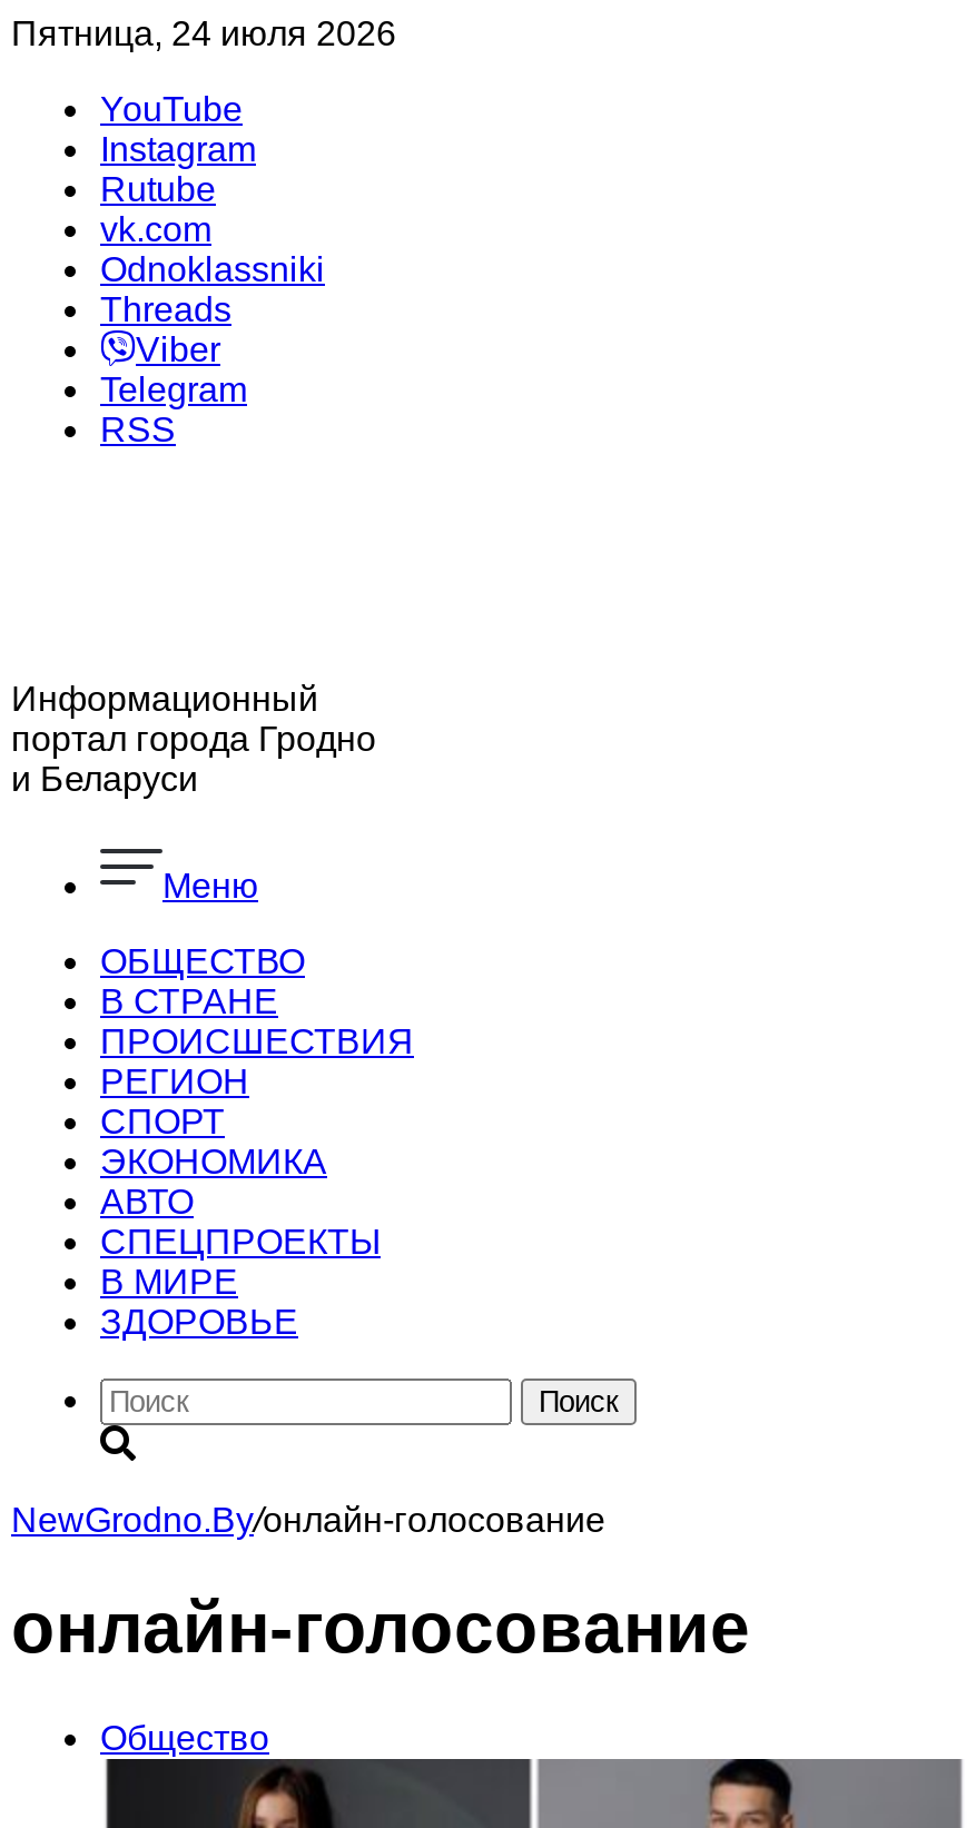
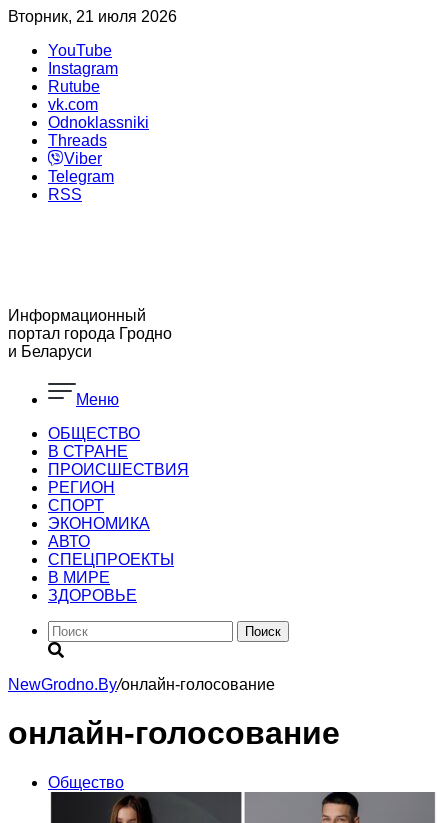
- Пятница, 24 июля 2026
+ Вторник, 21 июля 2026
